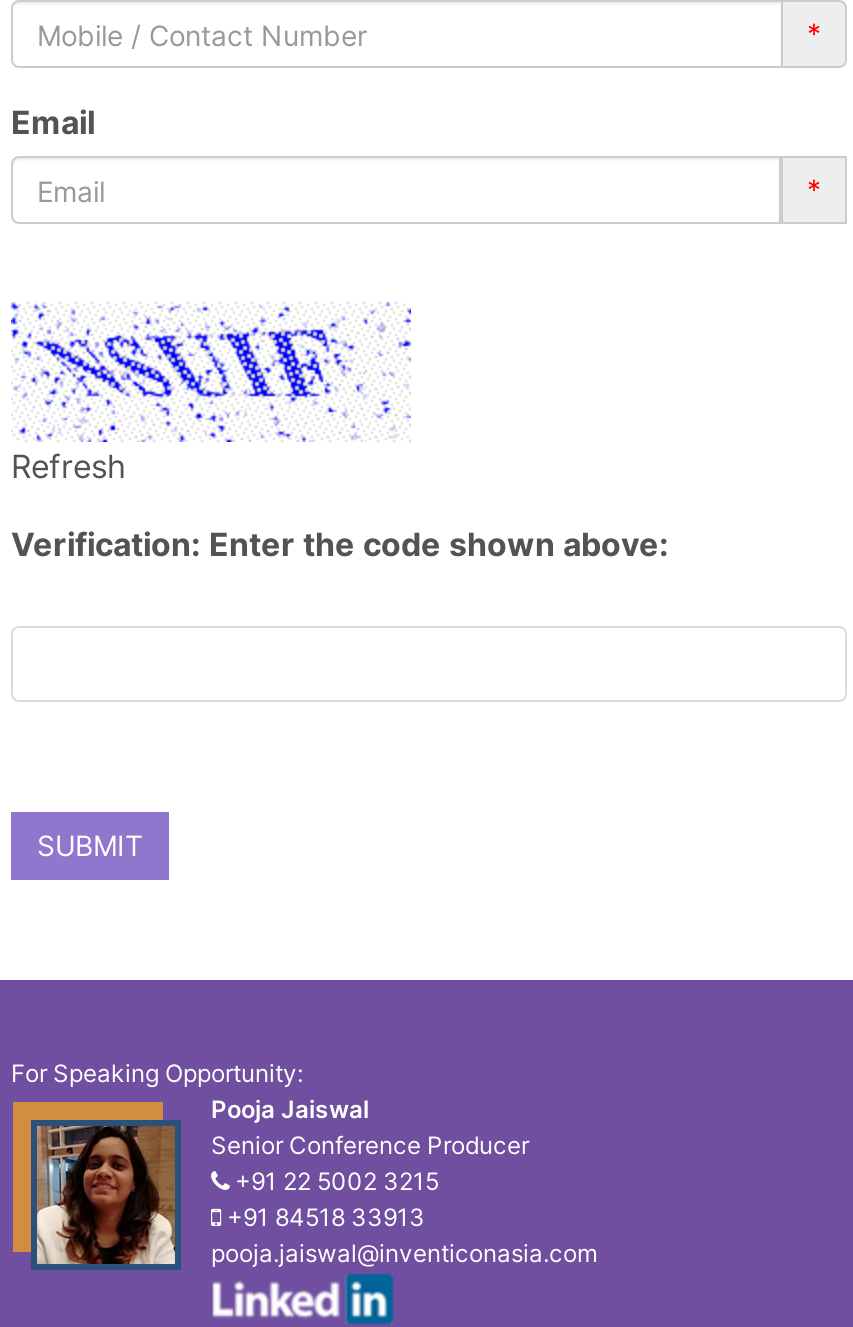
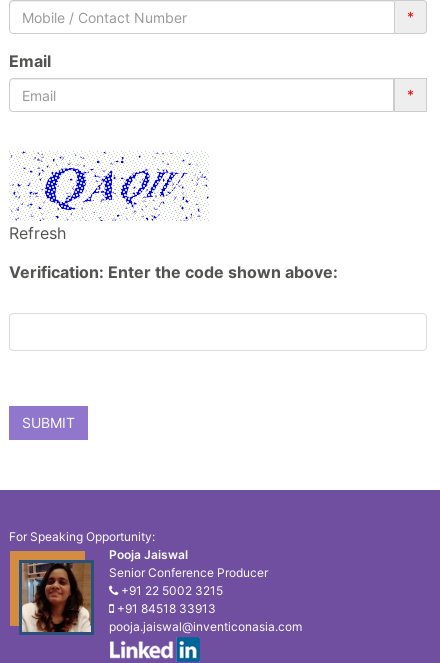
- [image]
+ [image]
